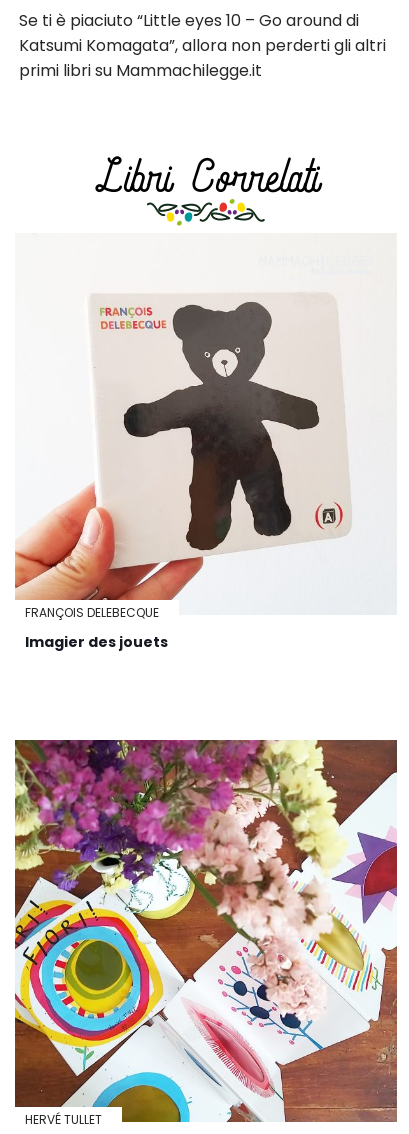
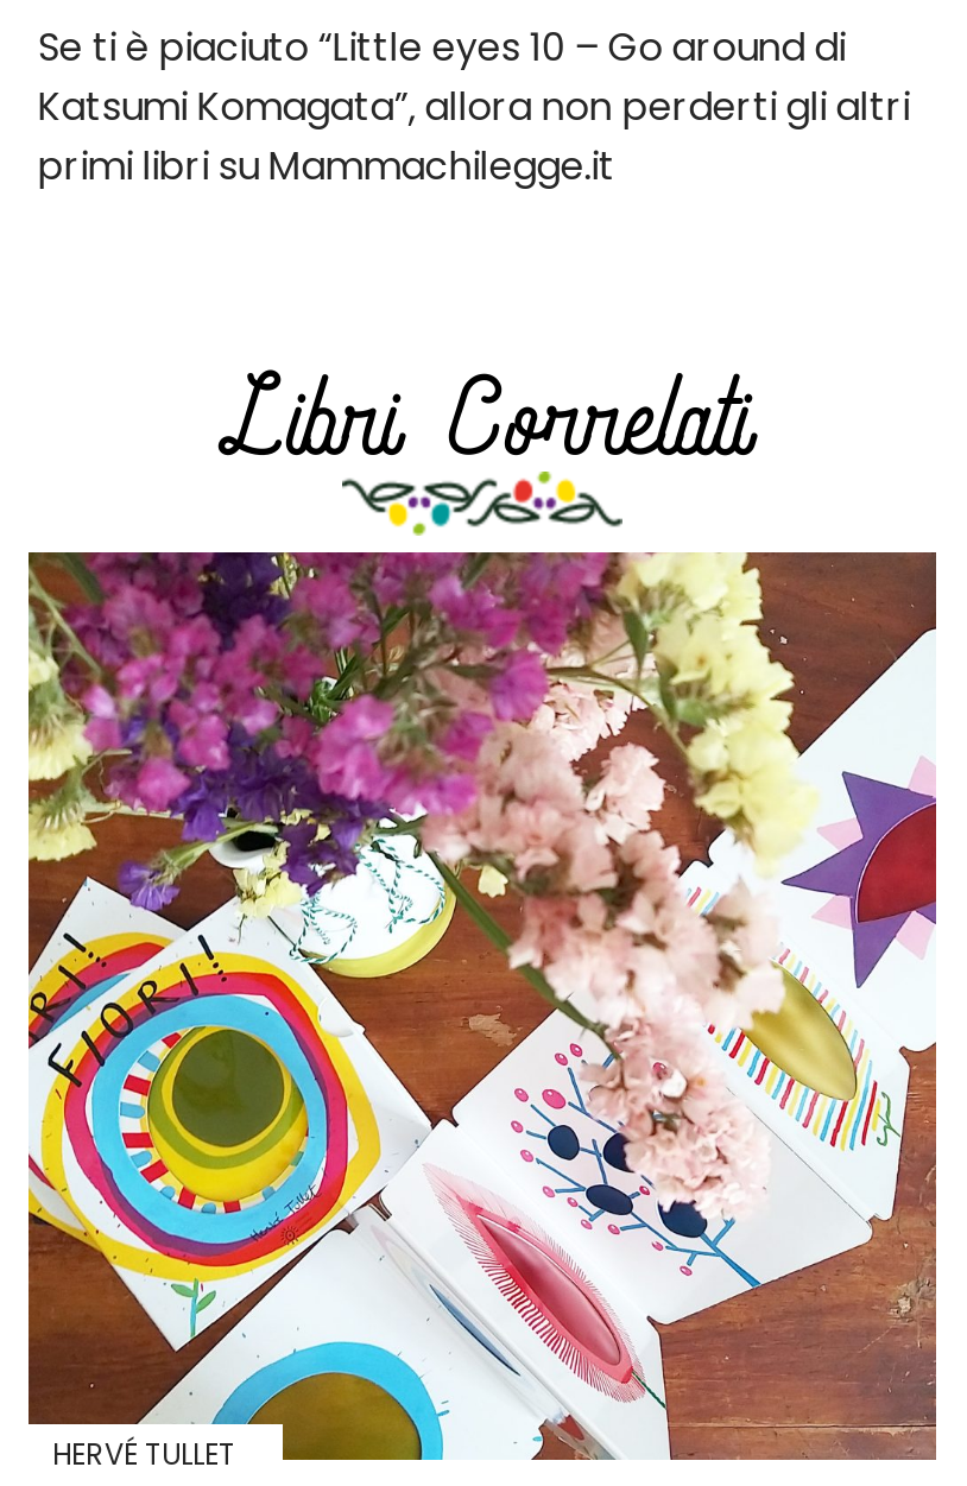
- [image]
- FRANÇOIS DELEBECQUE
- Imagier des jouets
